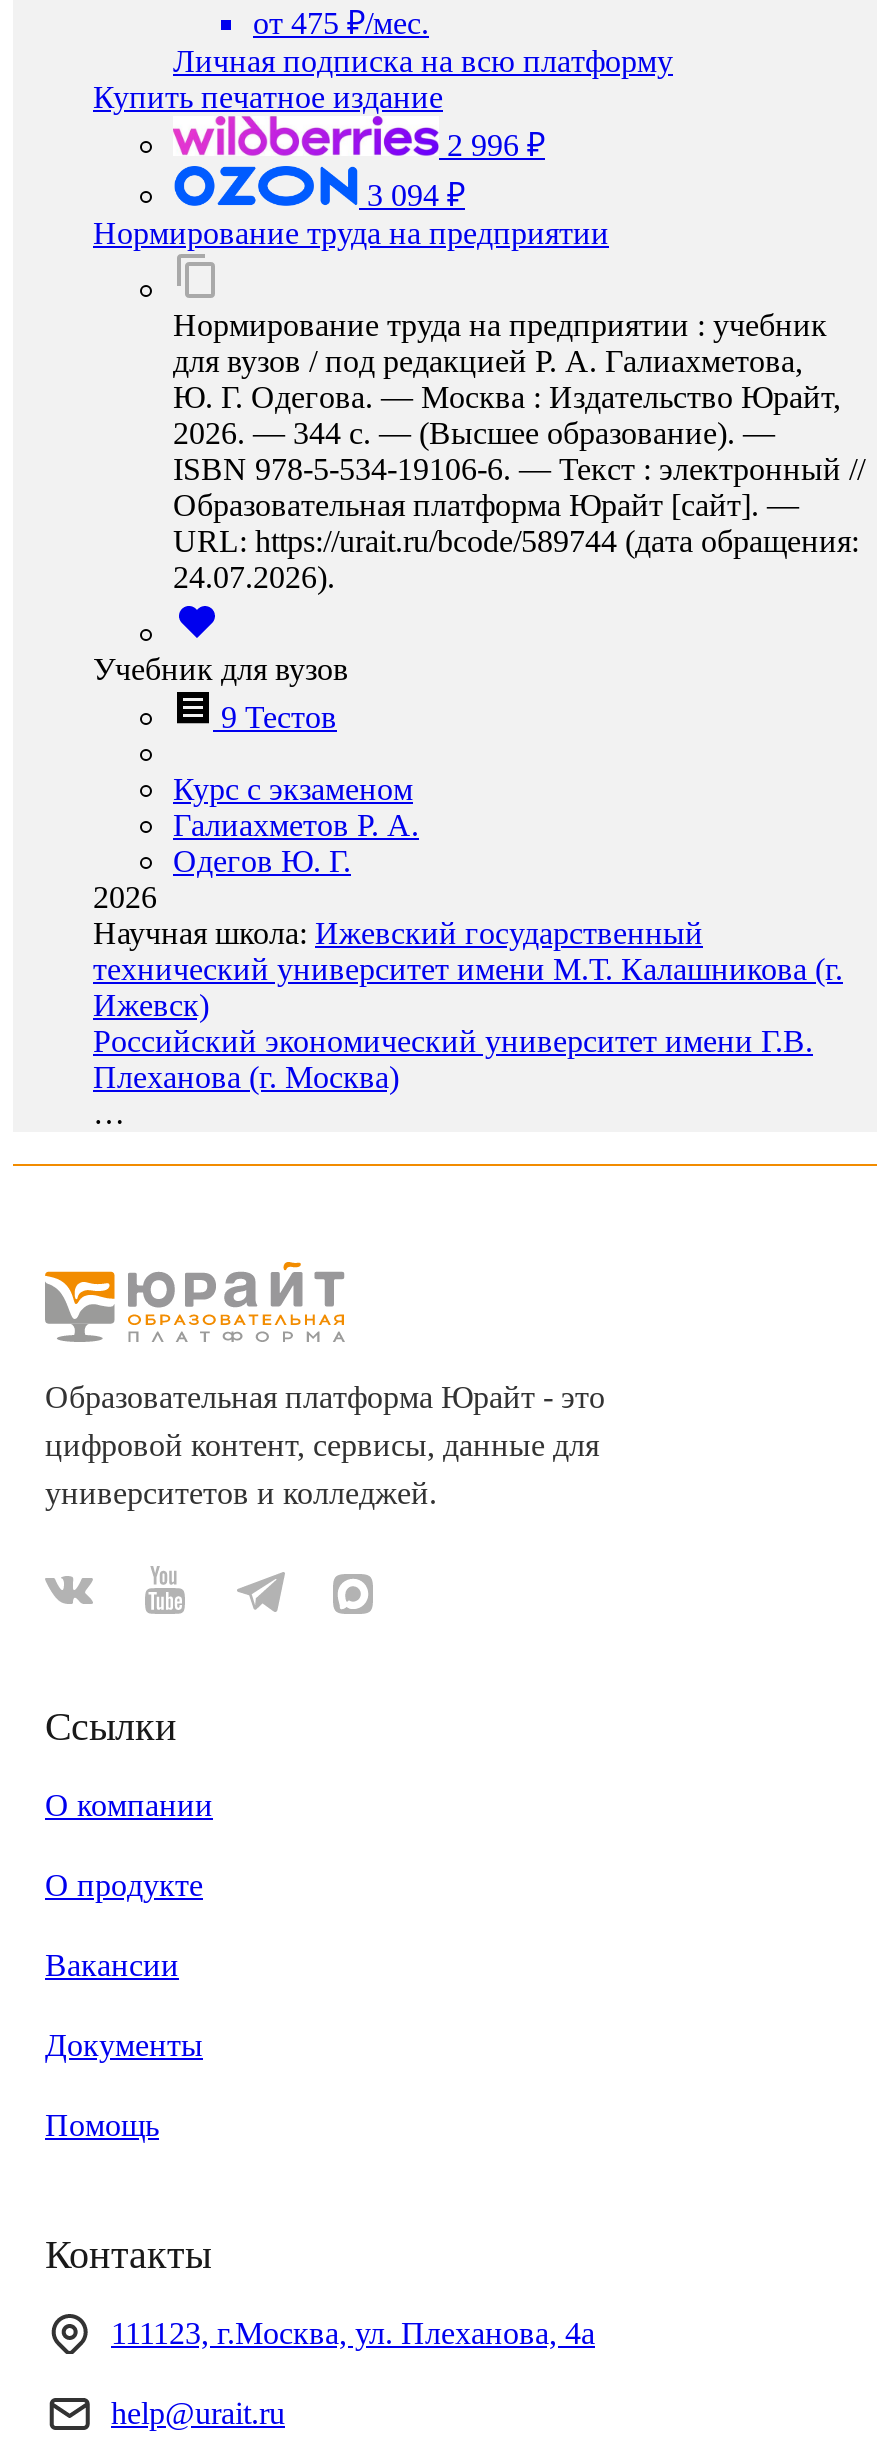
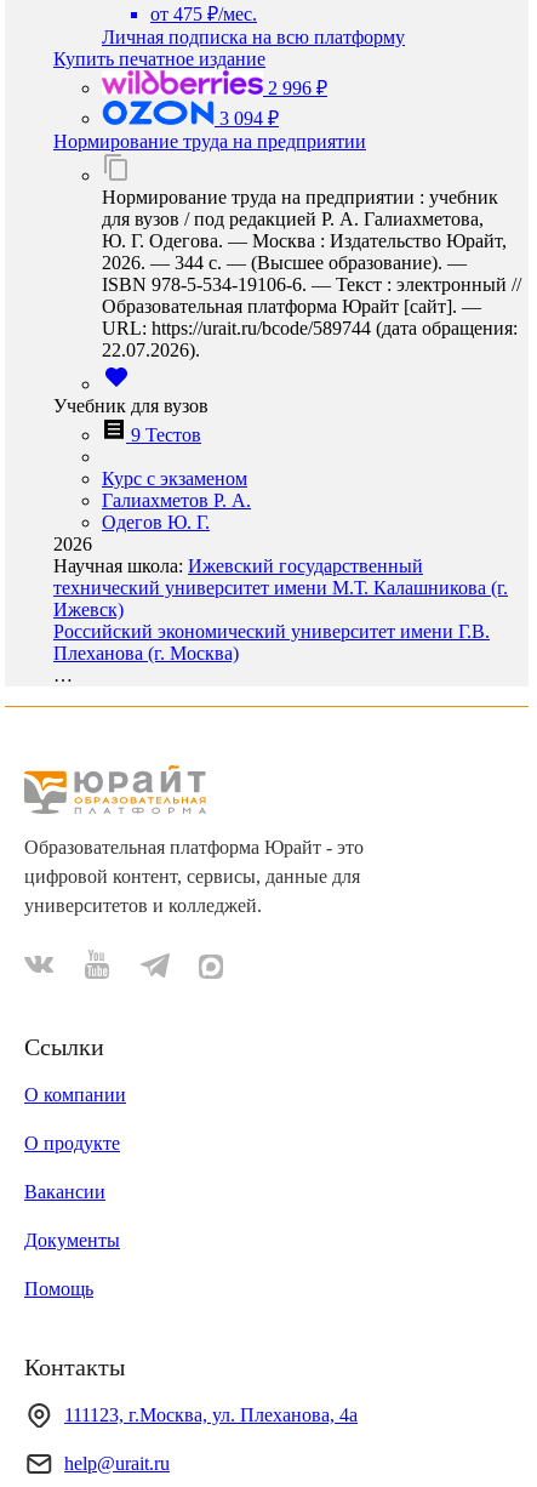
- 24.07.2026).
+ 22.07.2026).
